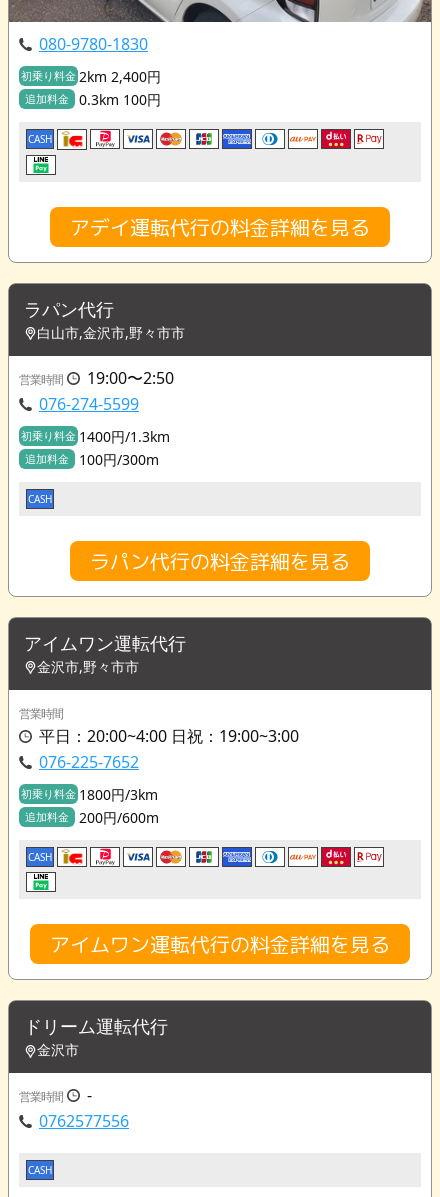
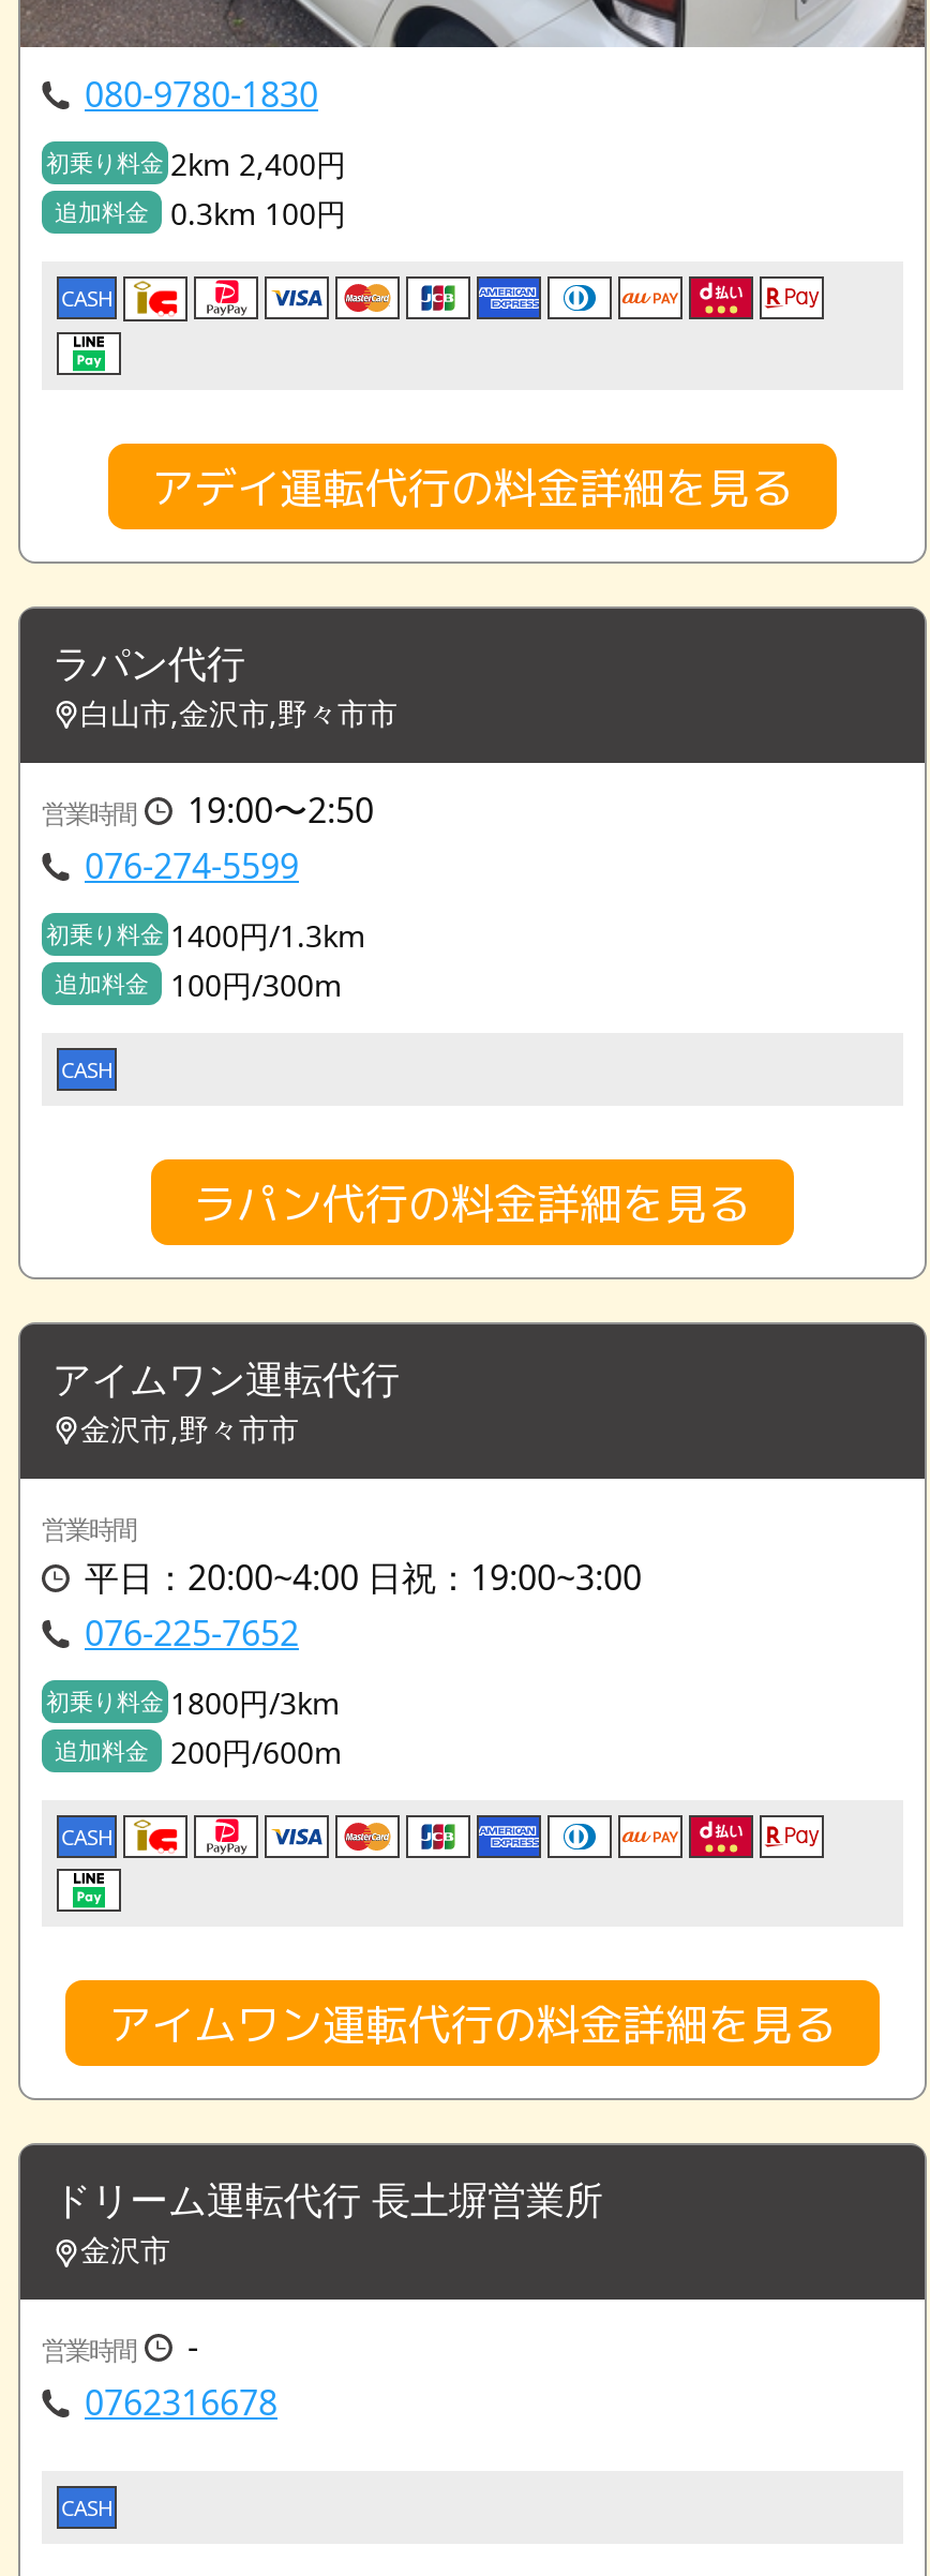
- ドリーム運転代行
+ ドリーム運転代行 長土塀営業所

- 0762577556
+ 0762316678
